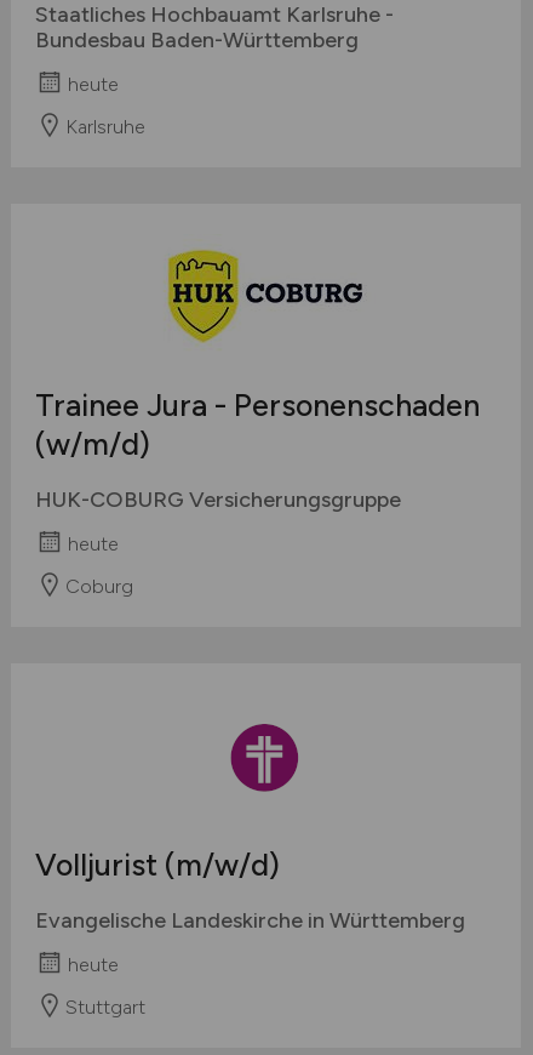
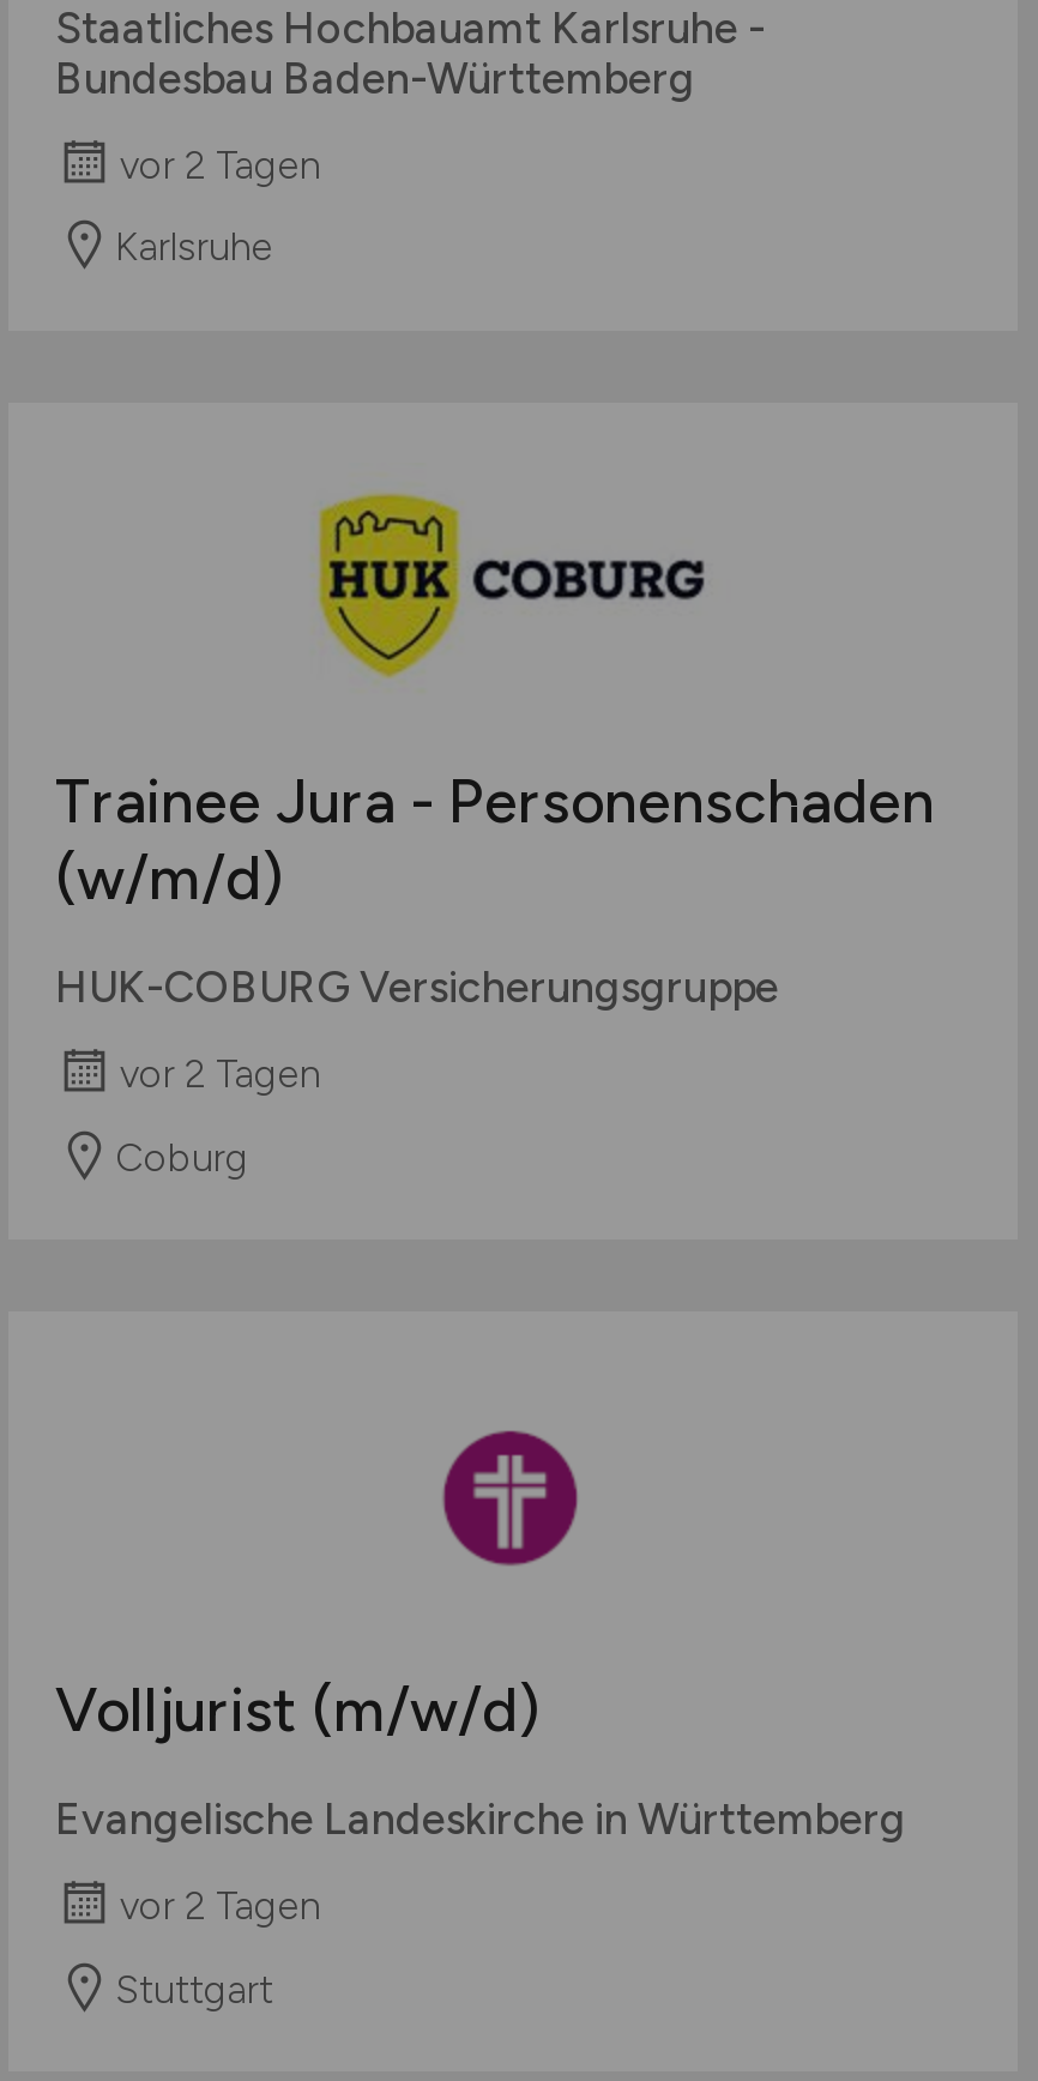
- heute
+ vor 2 Tagen

- heute
+ vor 2 Tagen

- heute
+ vor 2 Tagen
